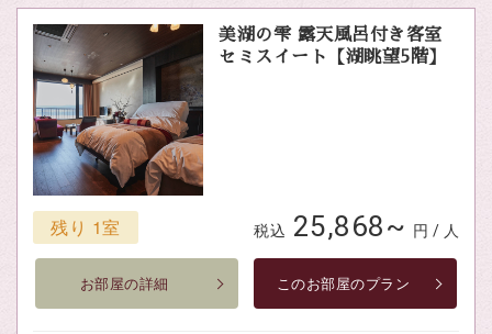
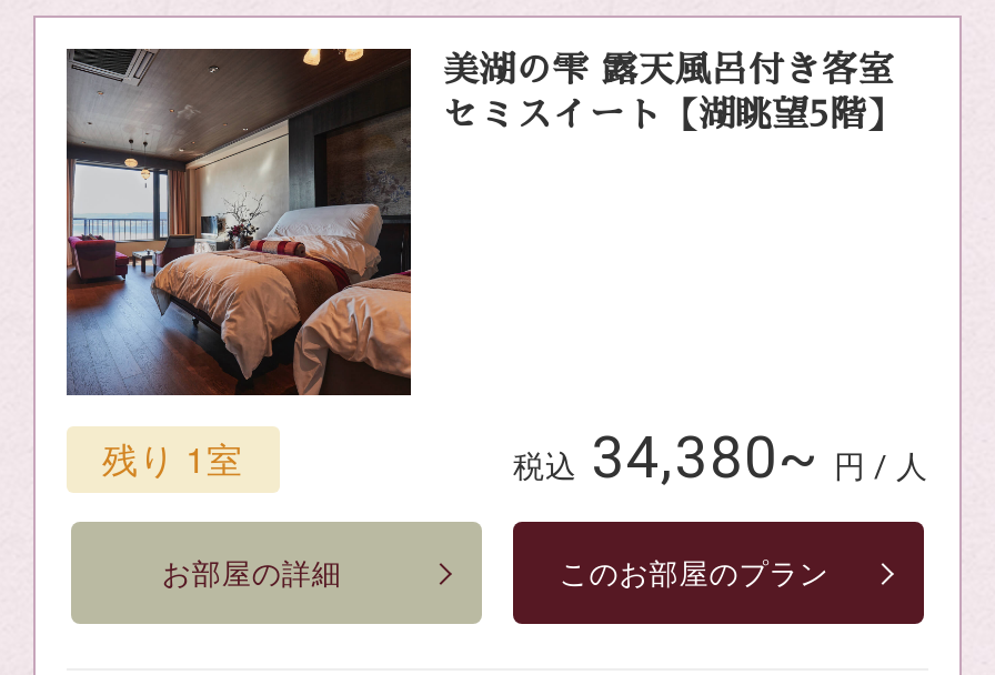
- 税込25,868~円 / 人
+ 税込34,380~円 / 人
